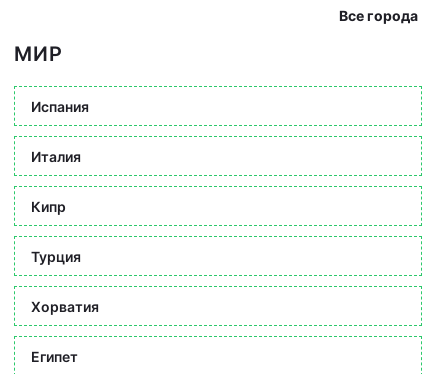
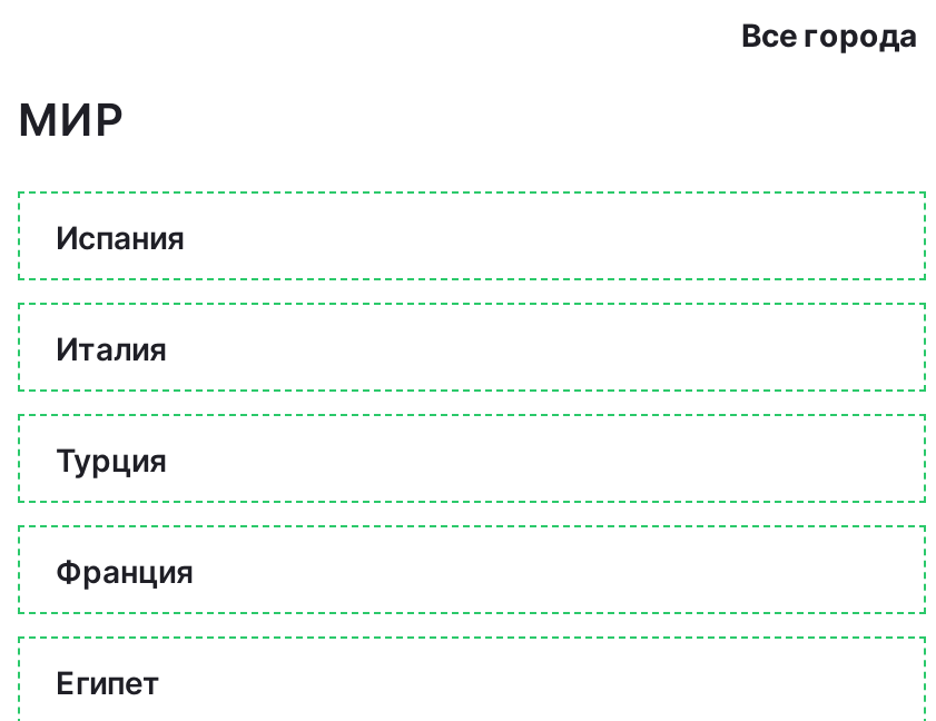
- Кипр

- Хорватия
+ Франция
